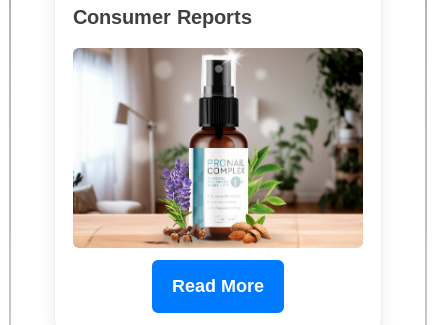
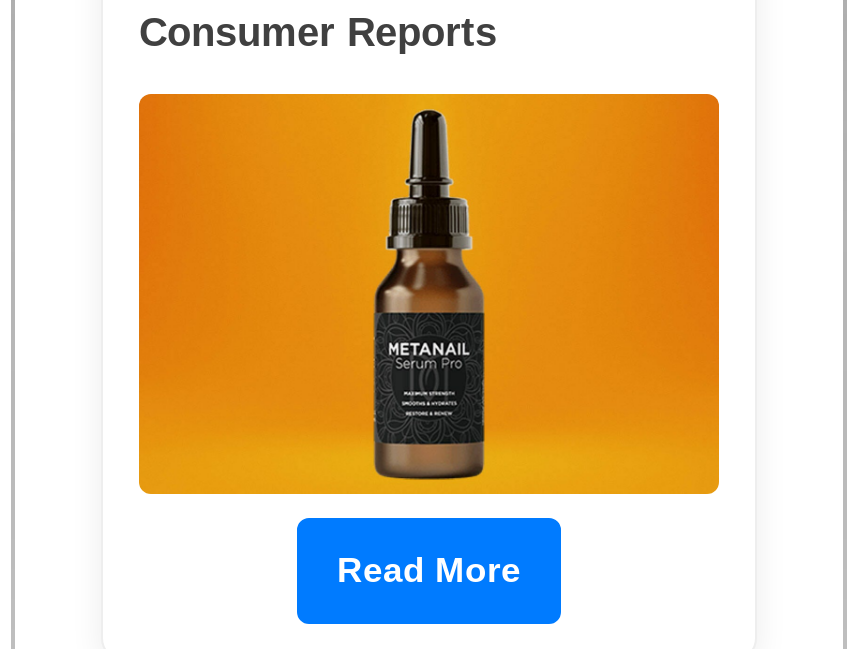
- [image]
+ [image]
